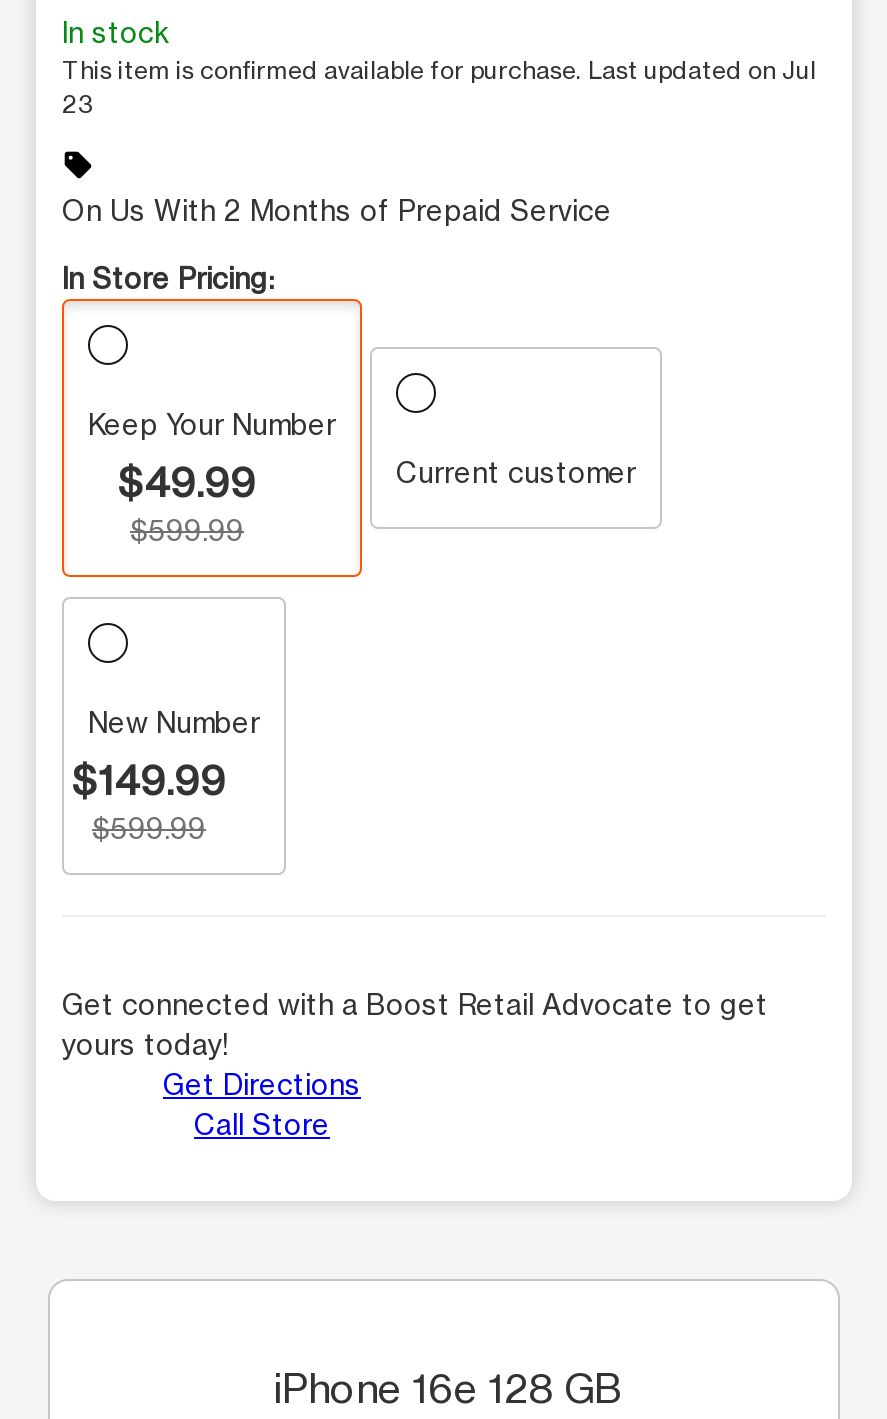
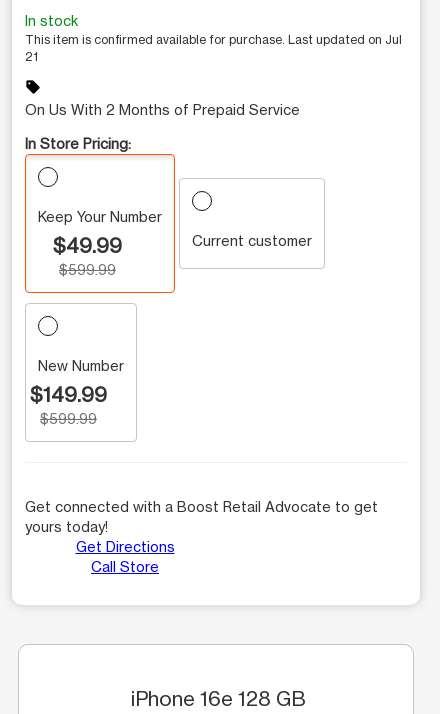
- 23
+ 21
